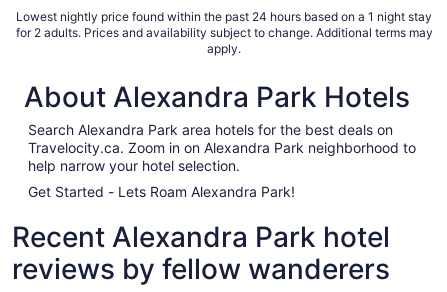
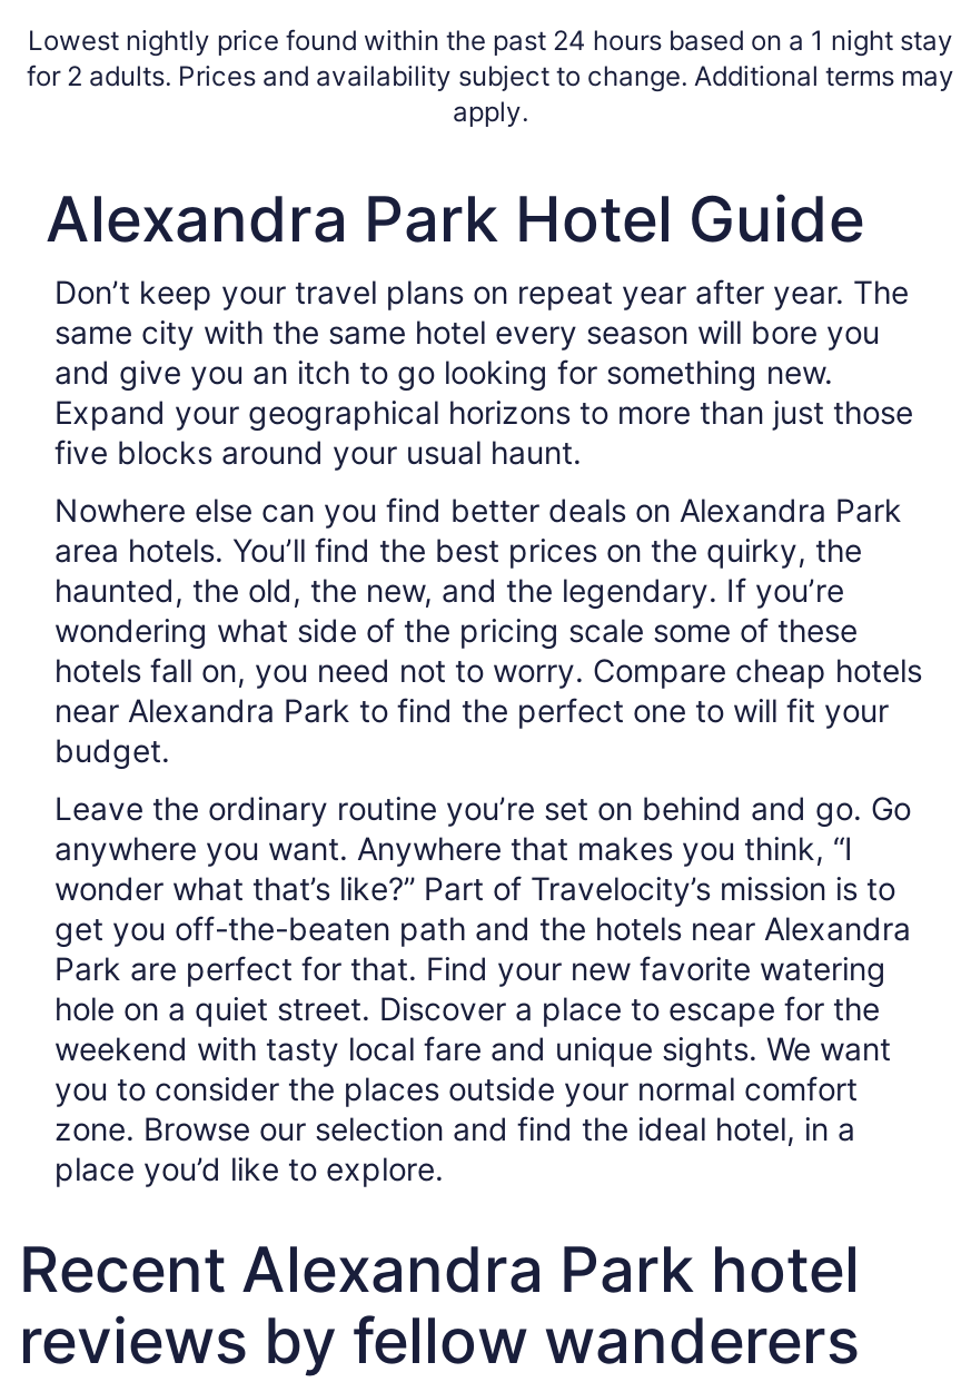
- About Alexandra Park Hotels
- Search Alexandra Park area hotels for the best deals on
- Travelocity.ca. Zoom in on Alexandra Park neighborhood to
- help narrow your hotel selection.
- Get Started - Lets Roam Alexandra Park!
+ Alexandra Park Hotel Guide
+ Don’t keep your travel plans on repeat year after year. The
+ same city with the same hotel every season will bore you
+ and give you an itch to go looking for something new.
+ Expand your geographical horizons to more than just those
+ five blocks around your usual haunt.
+ Nowhere else can you find better deals on Alexandra Park
+ area hotels. You’ll find the best prices on the quirky, the
+ haunted, the old, the new, and the legendary. If you’re
+ wondering what side of the pricing scale some of these
+ hotels fall on, you need not to worry. Compare cheap hotels
+ near Alexandra Park to find the perfect one to will fit your
+ budget.
+ Leave the ordinary routine you’re set on behind and go. Go
+ anywhere you want. Anywhere that makes you think, “I
+ wonder what that’s like?” Part of Travelocity’s mission is to
+ get you off-the-beaten path and the hotels near Alexandra
+ Park are perfect for that. Find your new favorite watering
+ hole on a quiet street. Discover a place to escape for the
+ weekend with tasty local fare and unique sights. We want
+ you to consider the places outside your normal comfort
+ zone. Browse our selection and find the ideal hotel, in a
+ place you’d like to explore.
